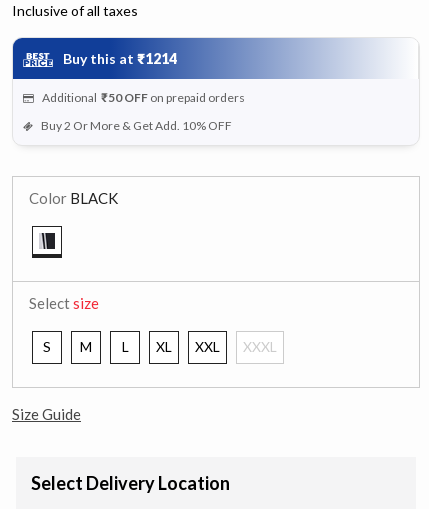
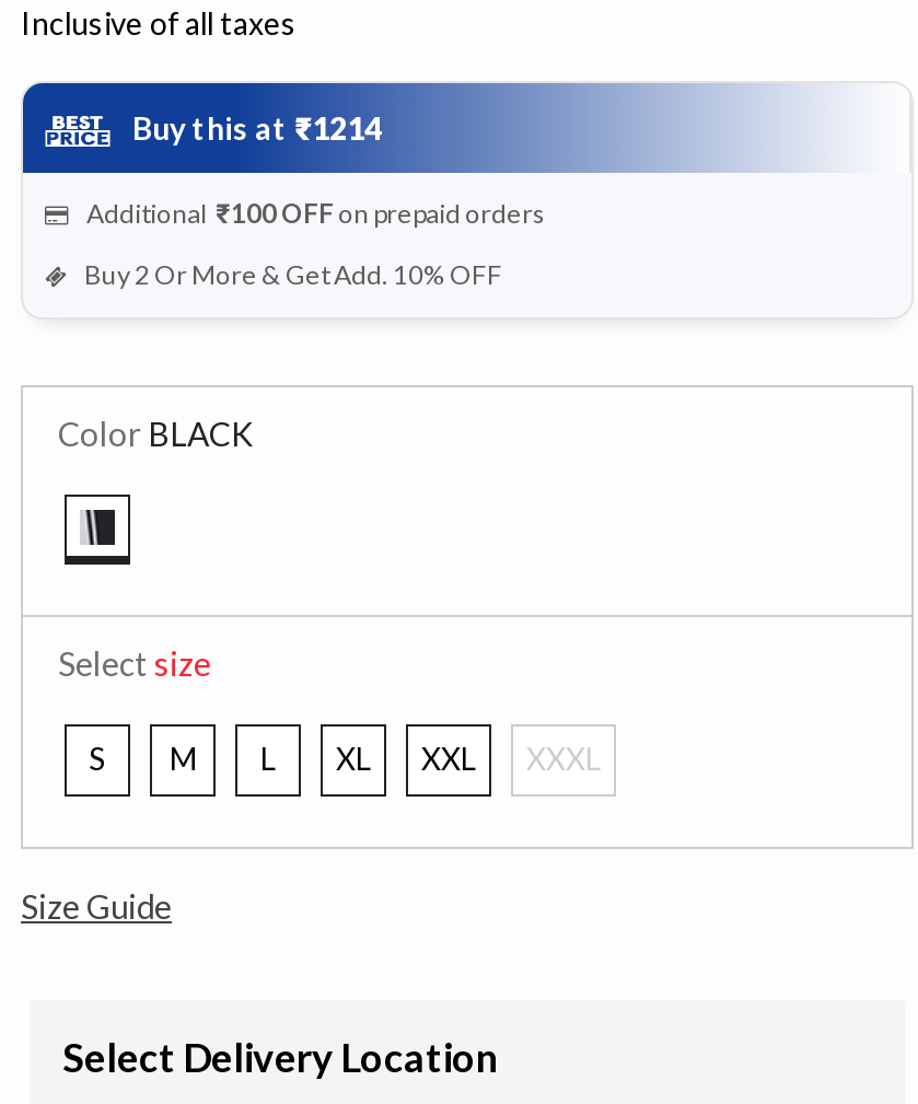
- Additional ₹50 OFF on prepaid orders
+ Additional ₹100 OFF on prepaid orders
